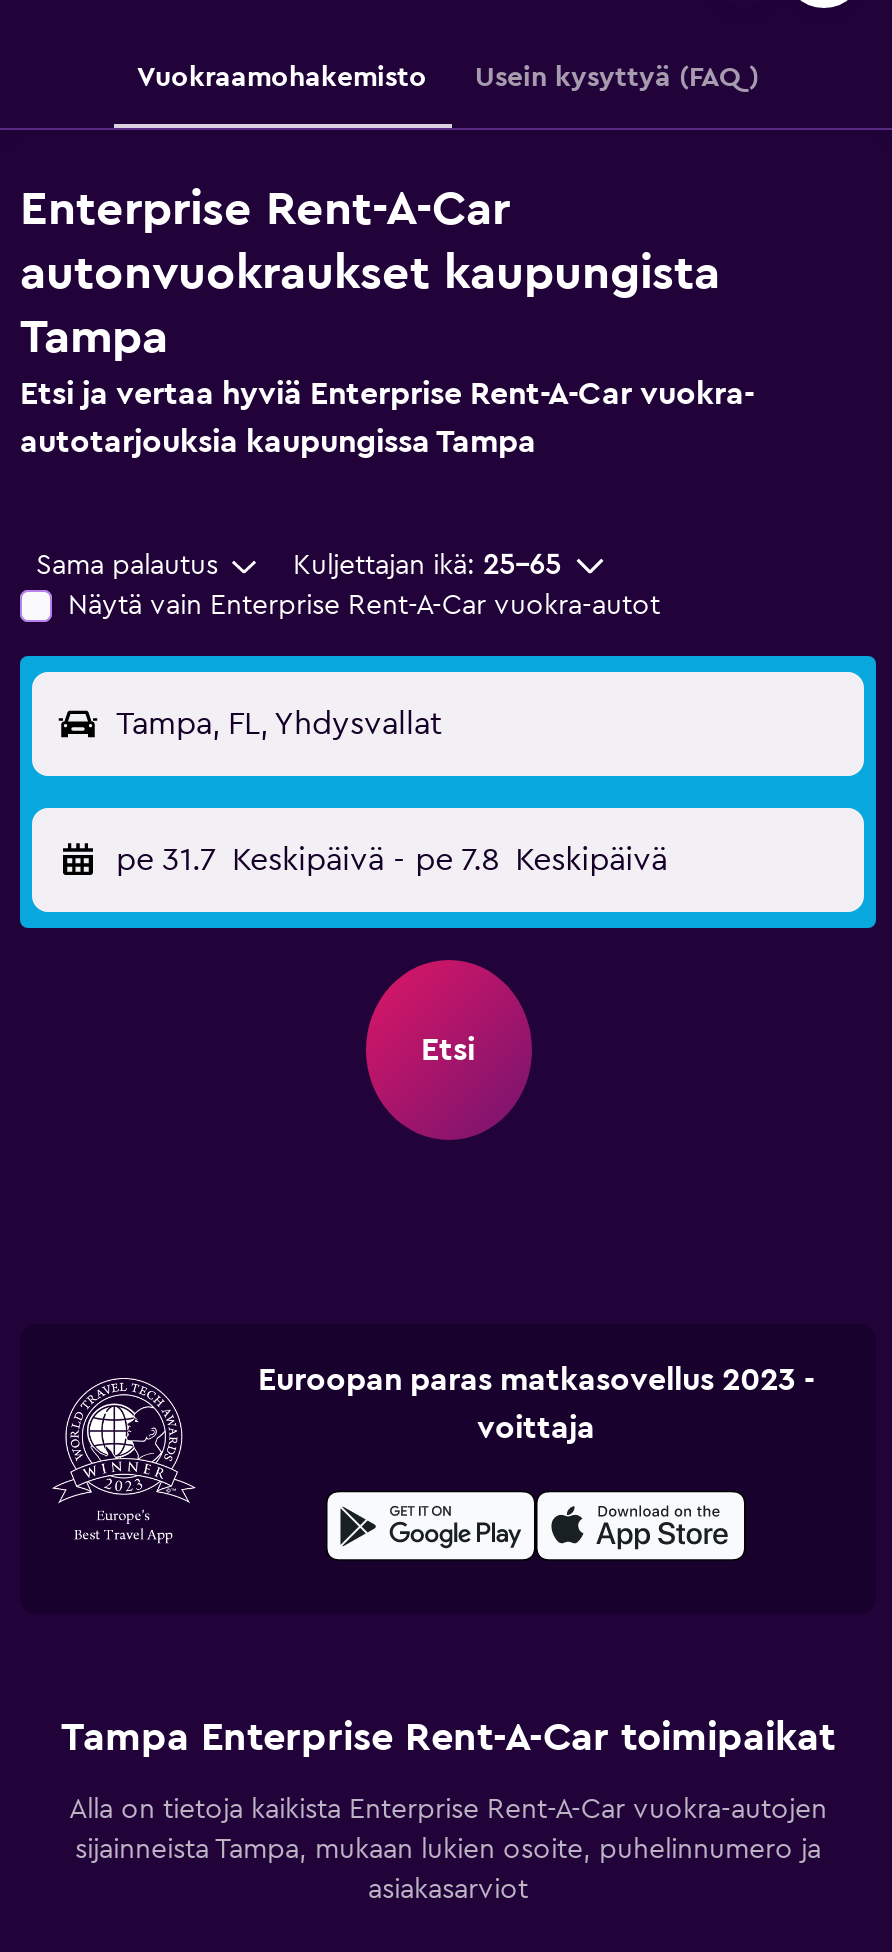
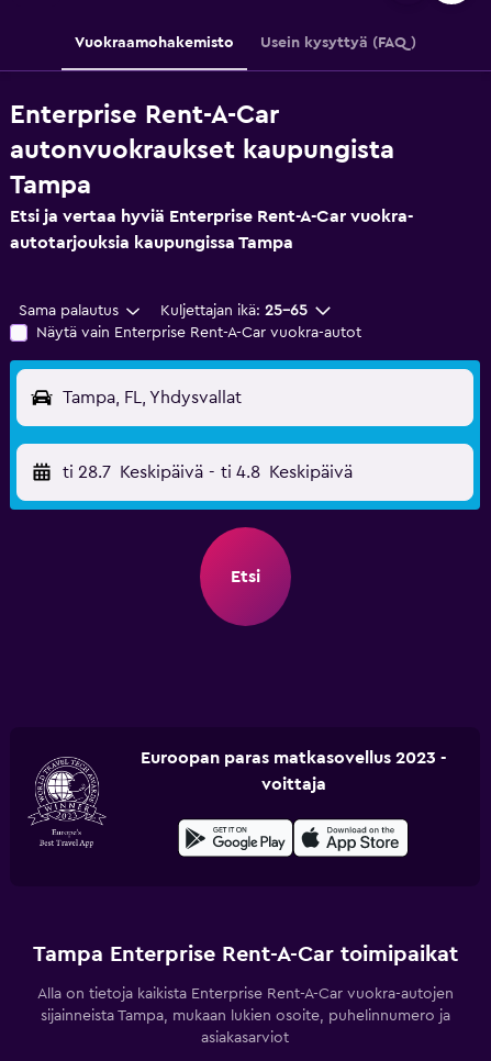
- pe 31.7 Keskipäivä - pe 7.8 Keskipäivä
+ ti 28.7 Keskipäivä - ti 4.8 Keskipäivä
